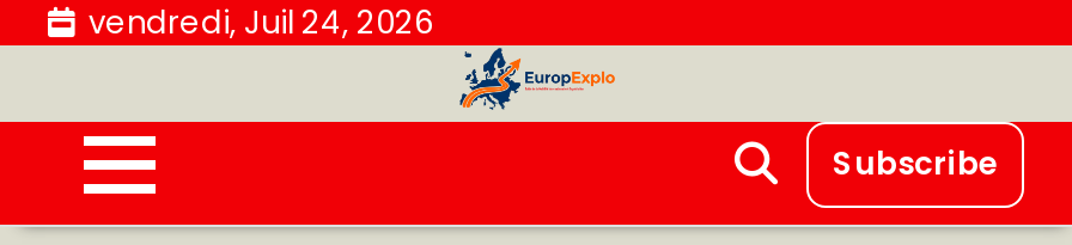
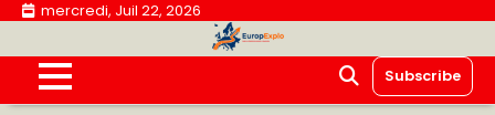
- vendredi, Juil 24, 2026
+ mercredi, Juil 22, 2026
